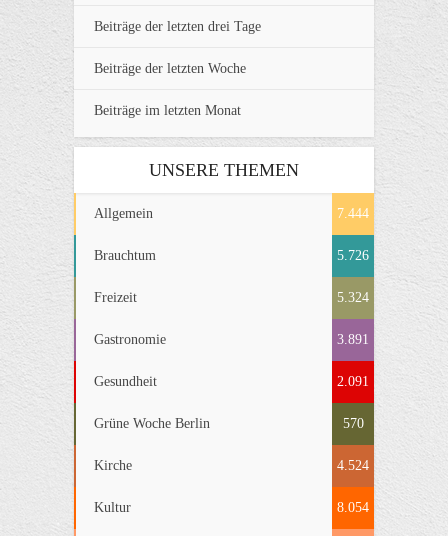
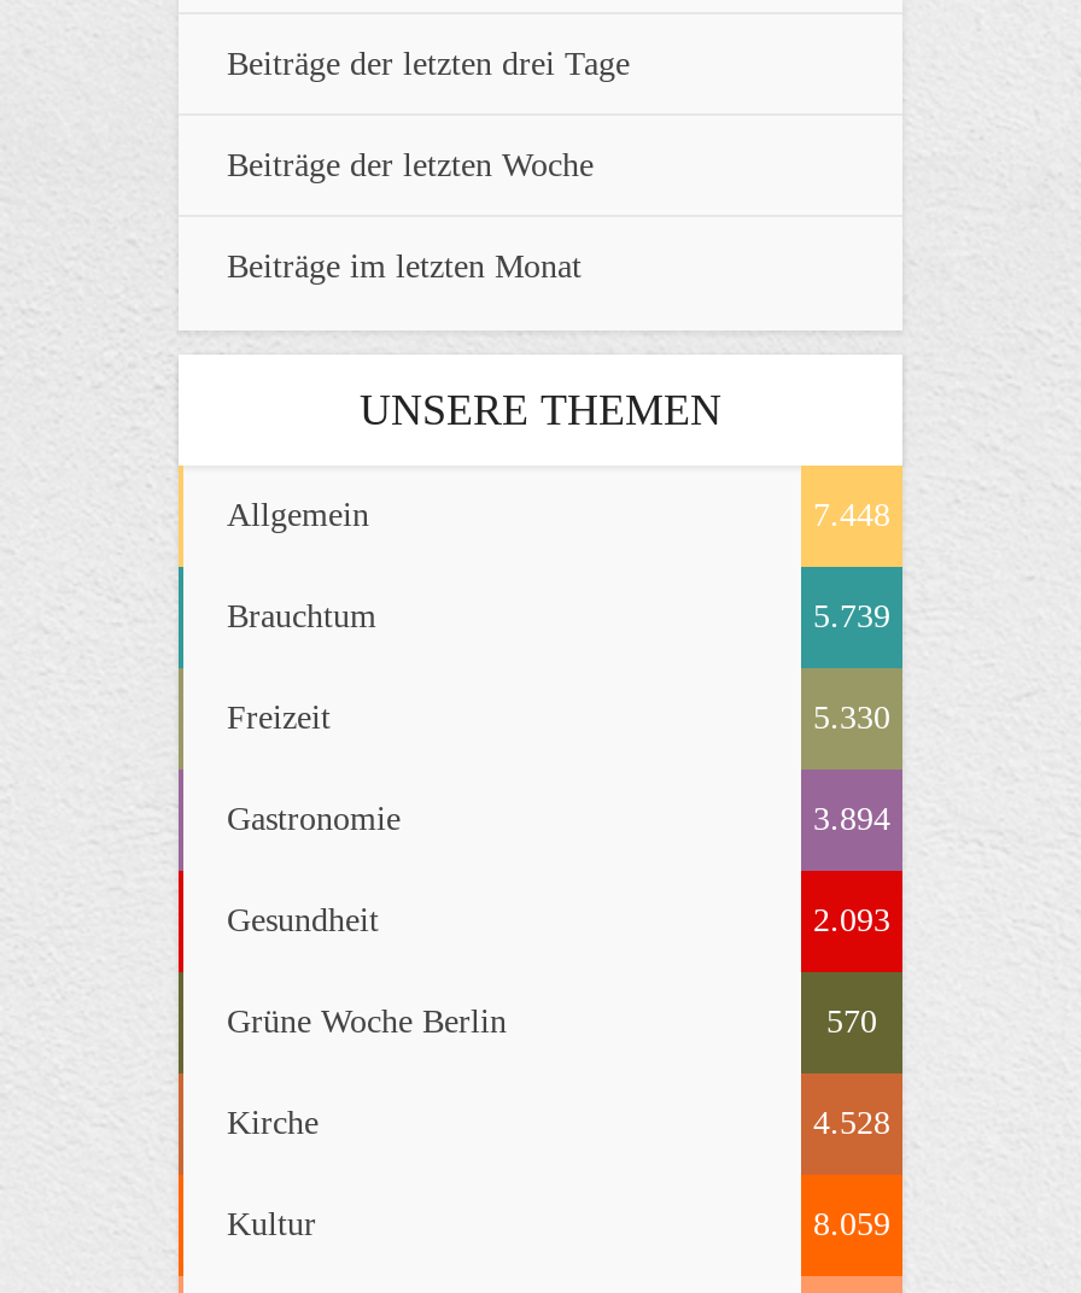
- 7.444
+ 7.448

- 5.726
+ 5.739

- 5.324
+ 5.330

- 3.891
+ 3.894

- 2.091
+ 2.093

- 4.524
+ 4.528

- 8.054
+ 8.059
